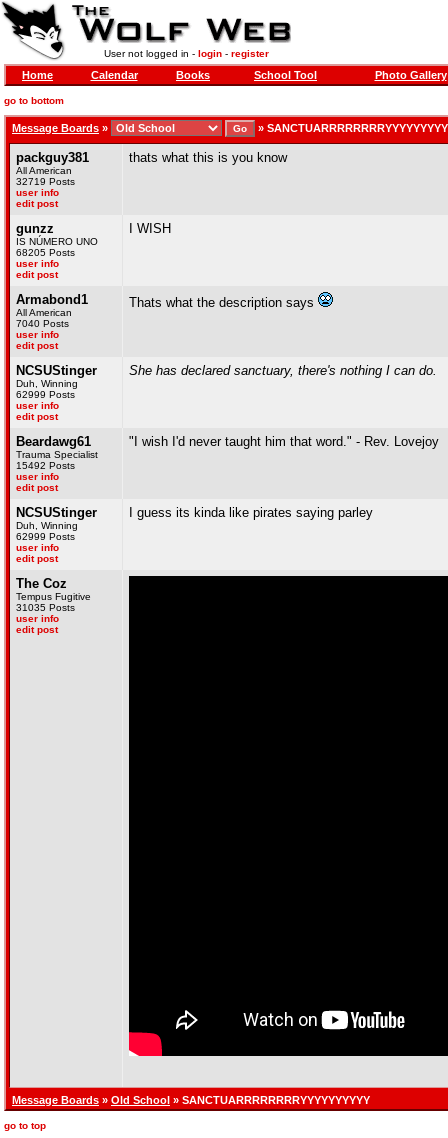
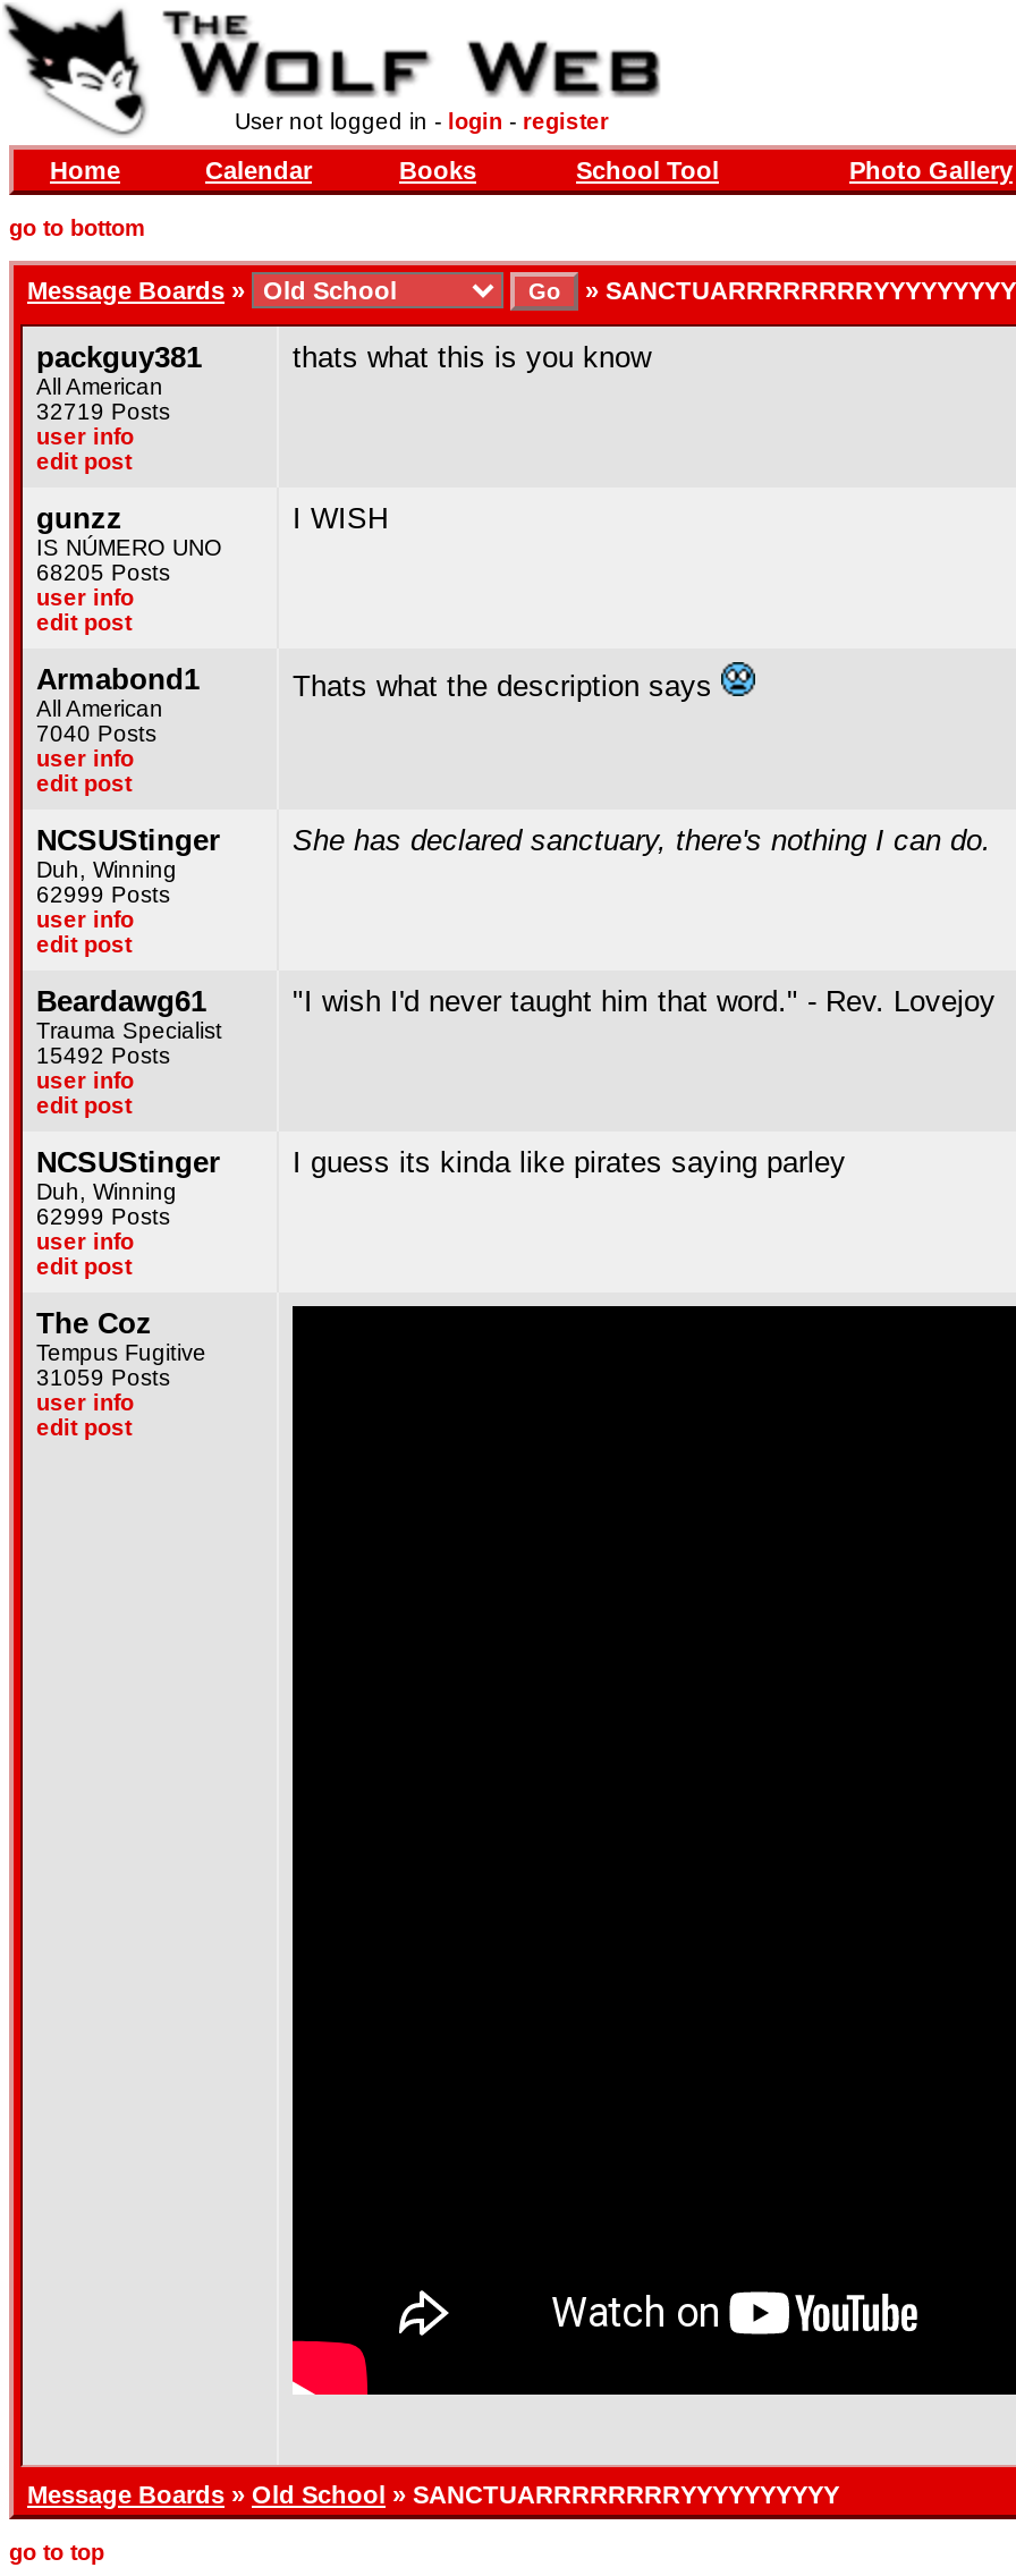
- 31035 Posts
+ 31059 Posts
